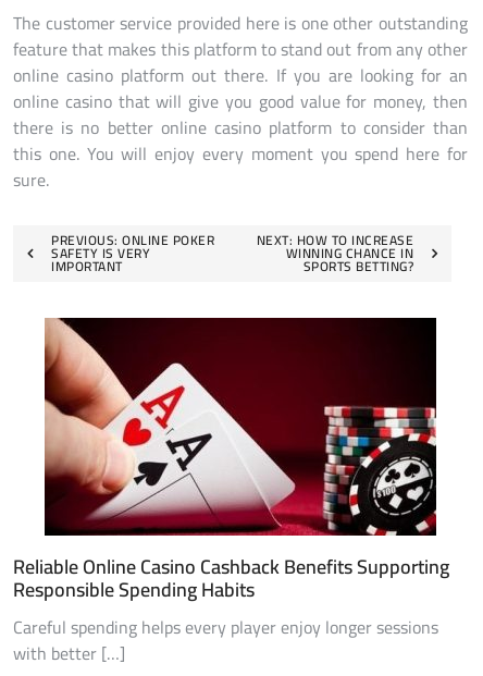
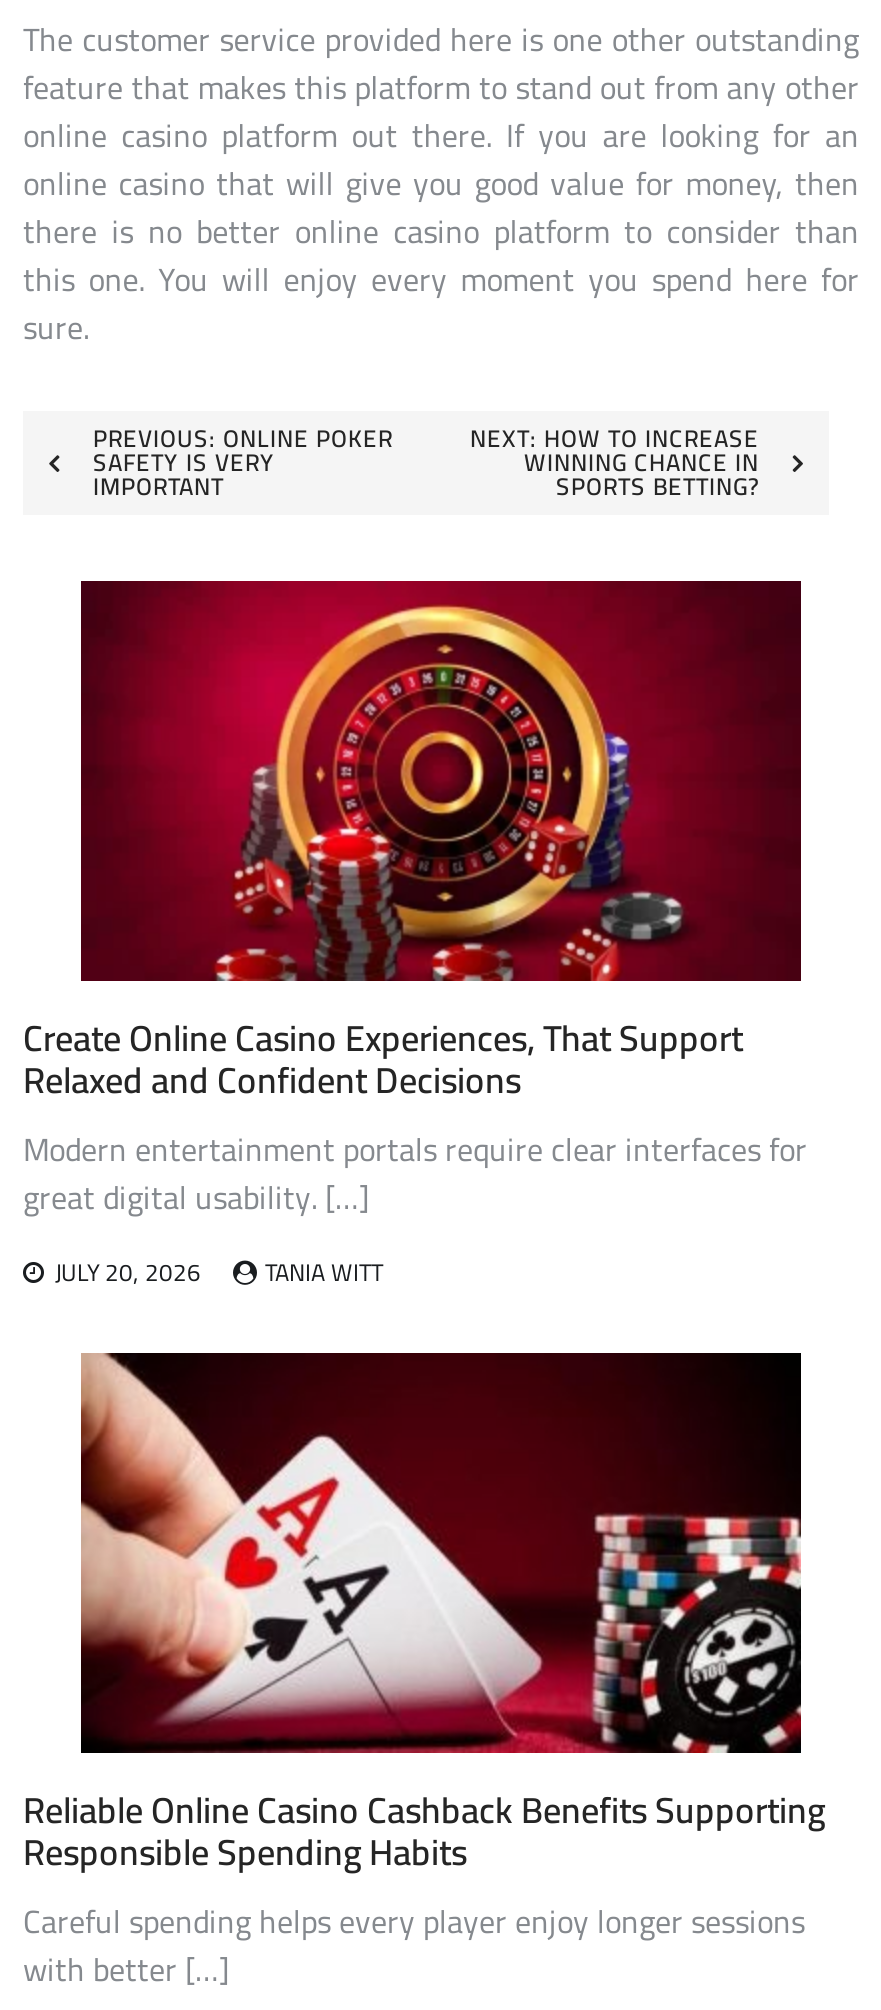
+ [image]
+ Create Online Casino Experiences, That Support
+ Relaxed and Confident Decisions
+ Modern entertainment portals require clear interfaces for
+ great digital usability. […]
+ JULY 20, 2026
+ TANIA WITT
